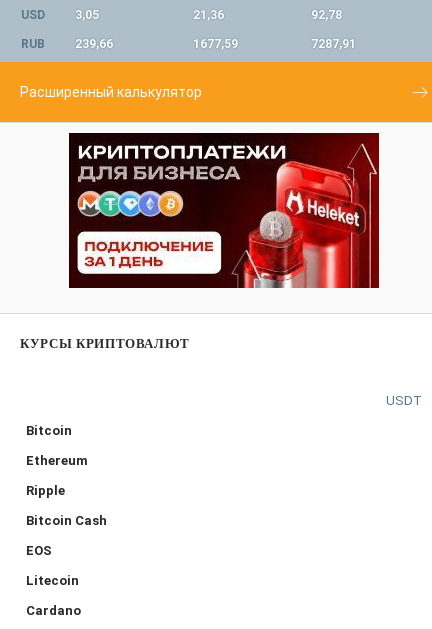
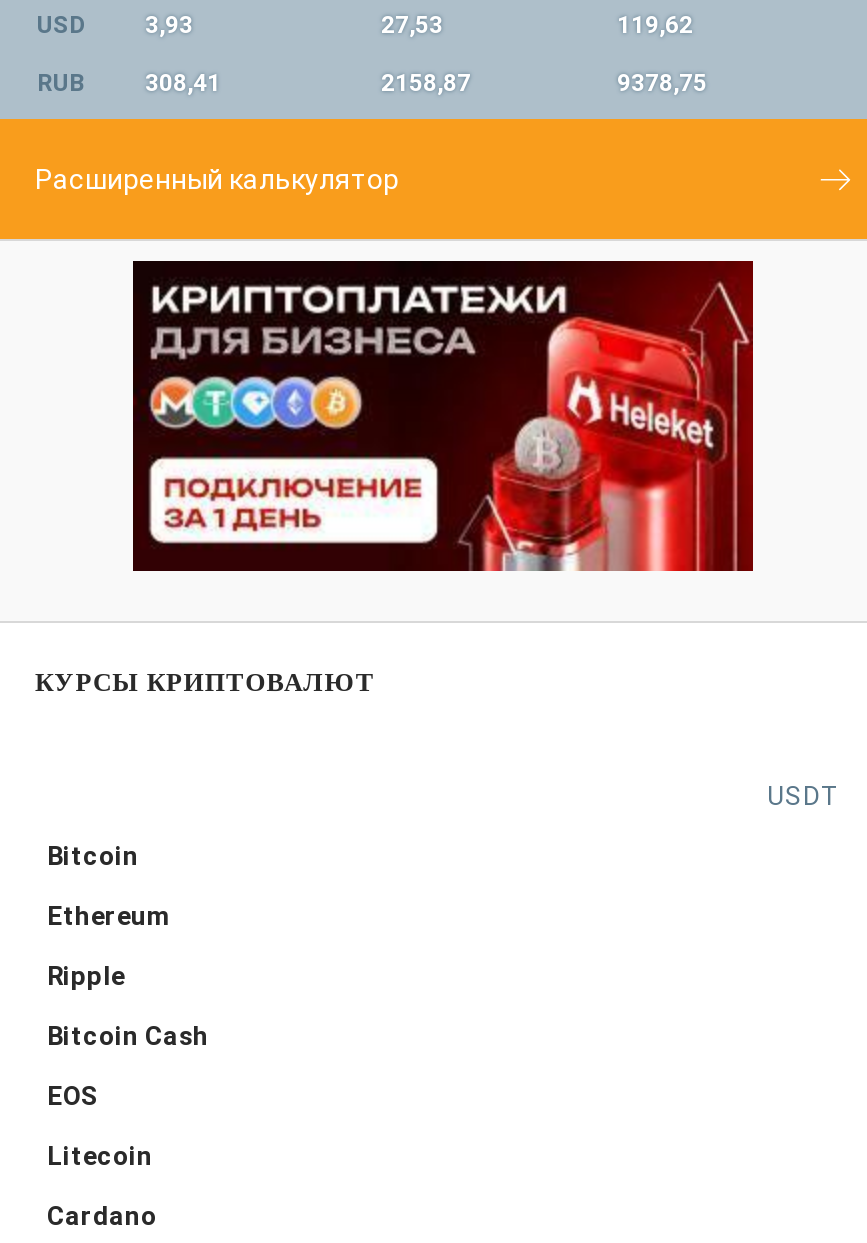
- 3,05
+ 3,93

- 21,36
+ 27,53

- 92,78
+ 119,62

- 239,66
+ 308,41

- 1677,59
+ 2158,87

- 7287,91
+ 9378,75
